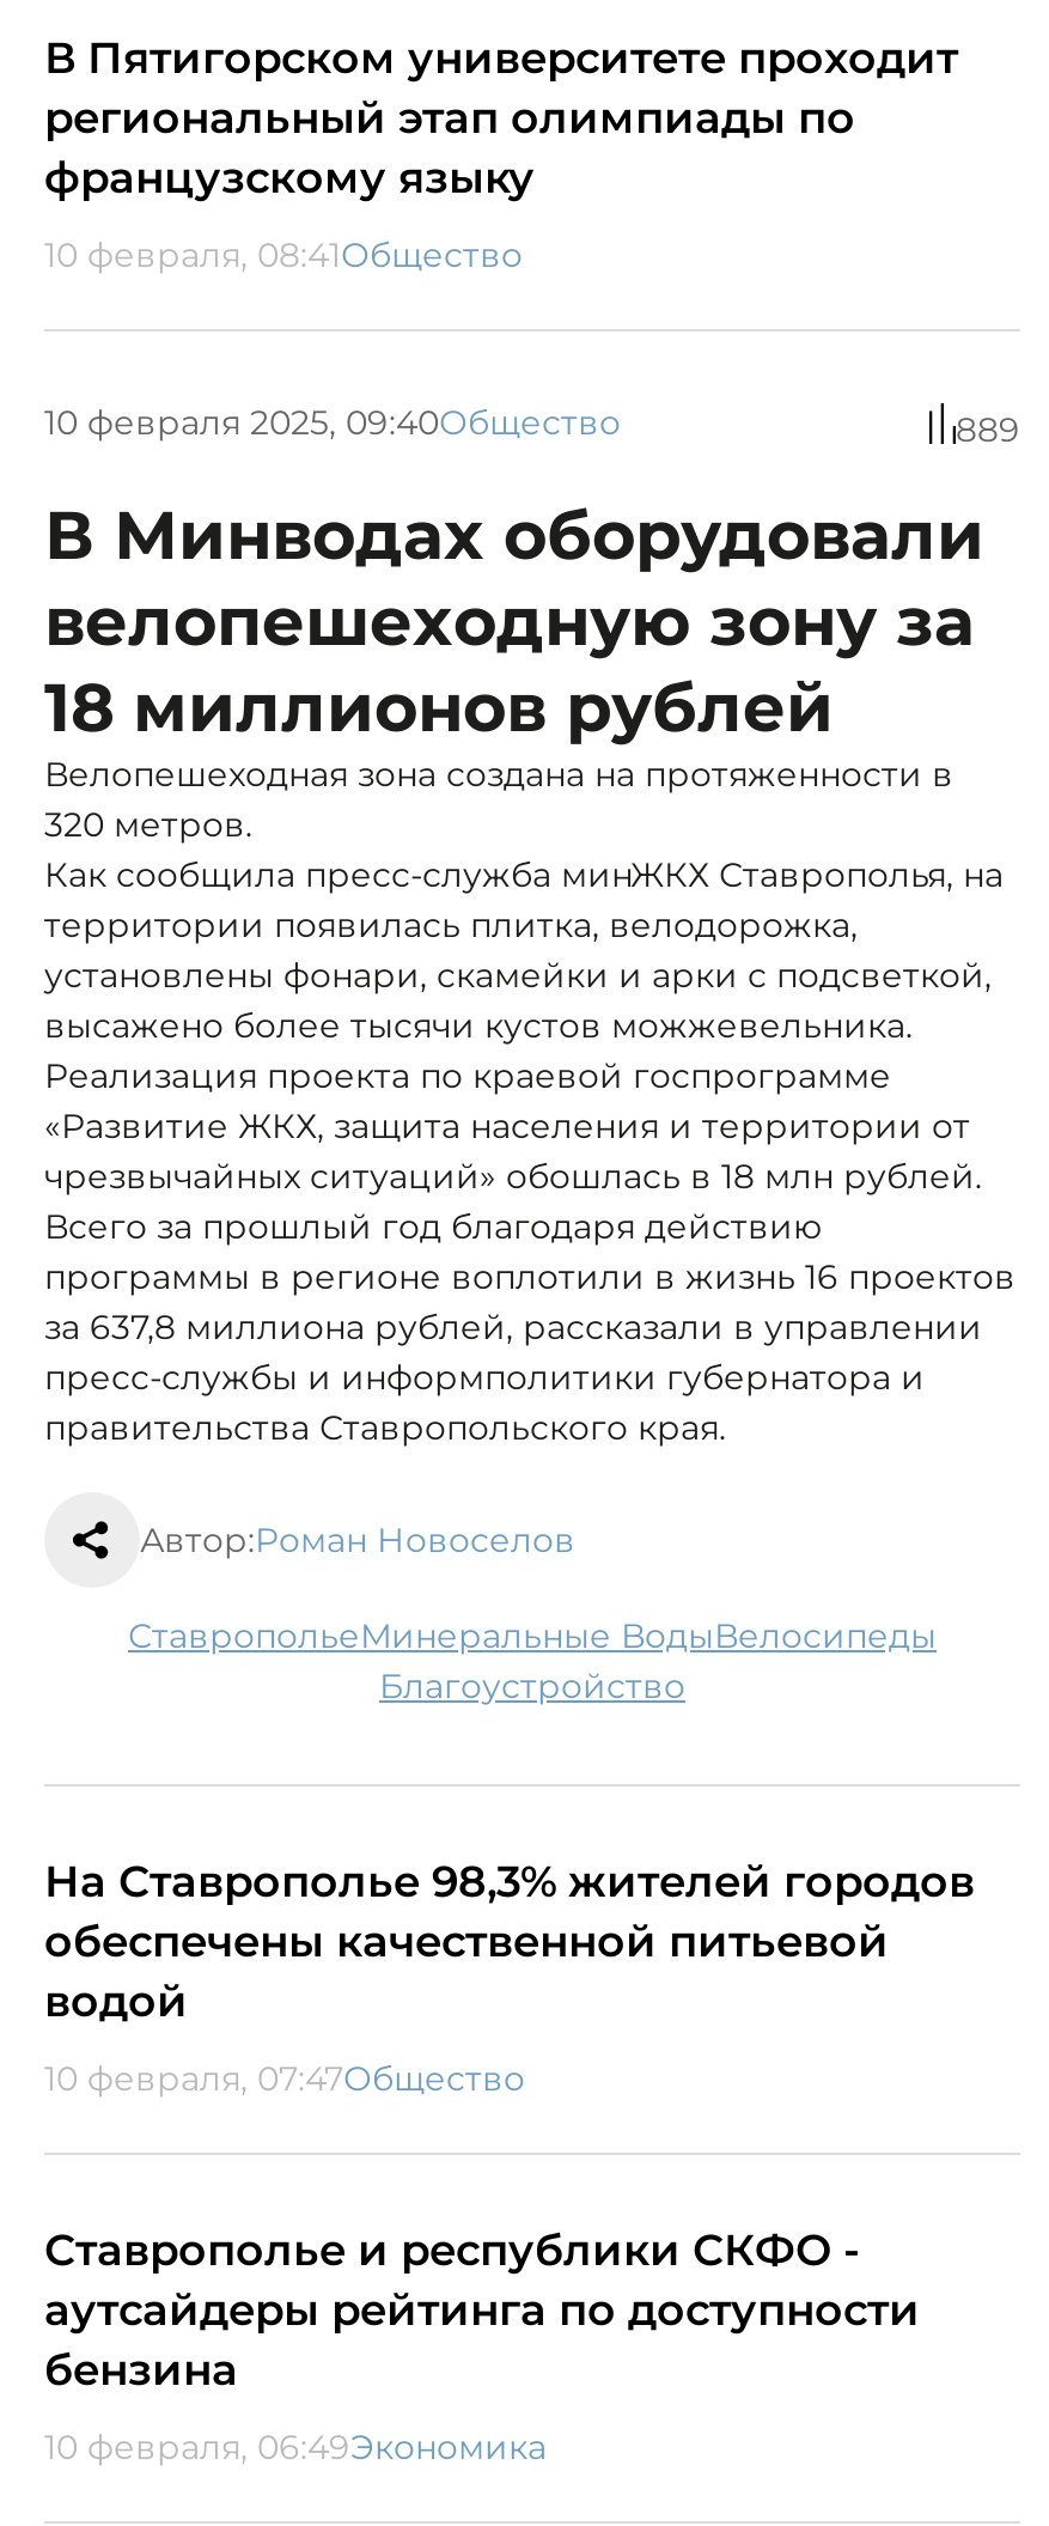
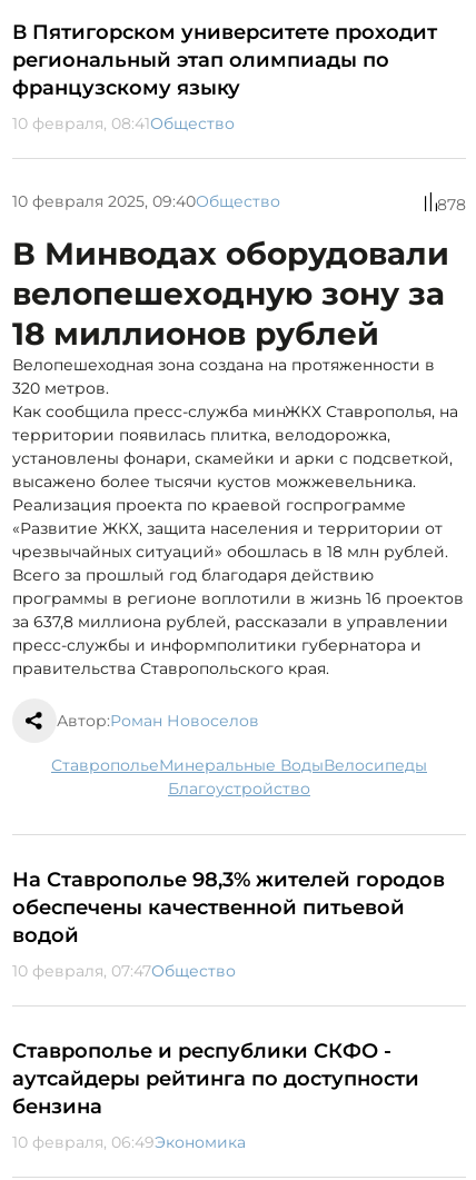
- 889
+ 878
